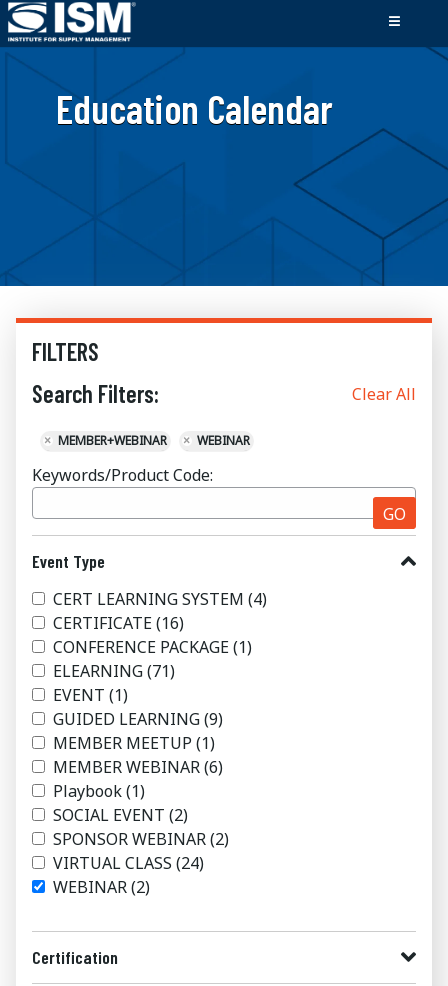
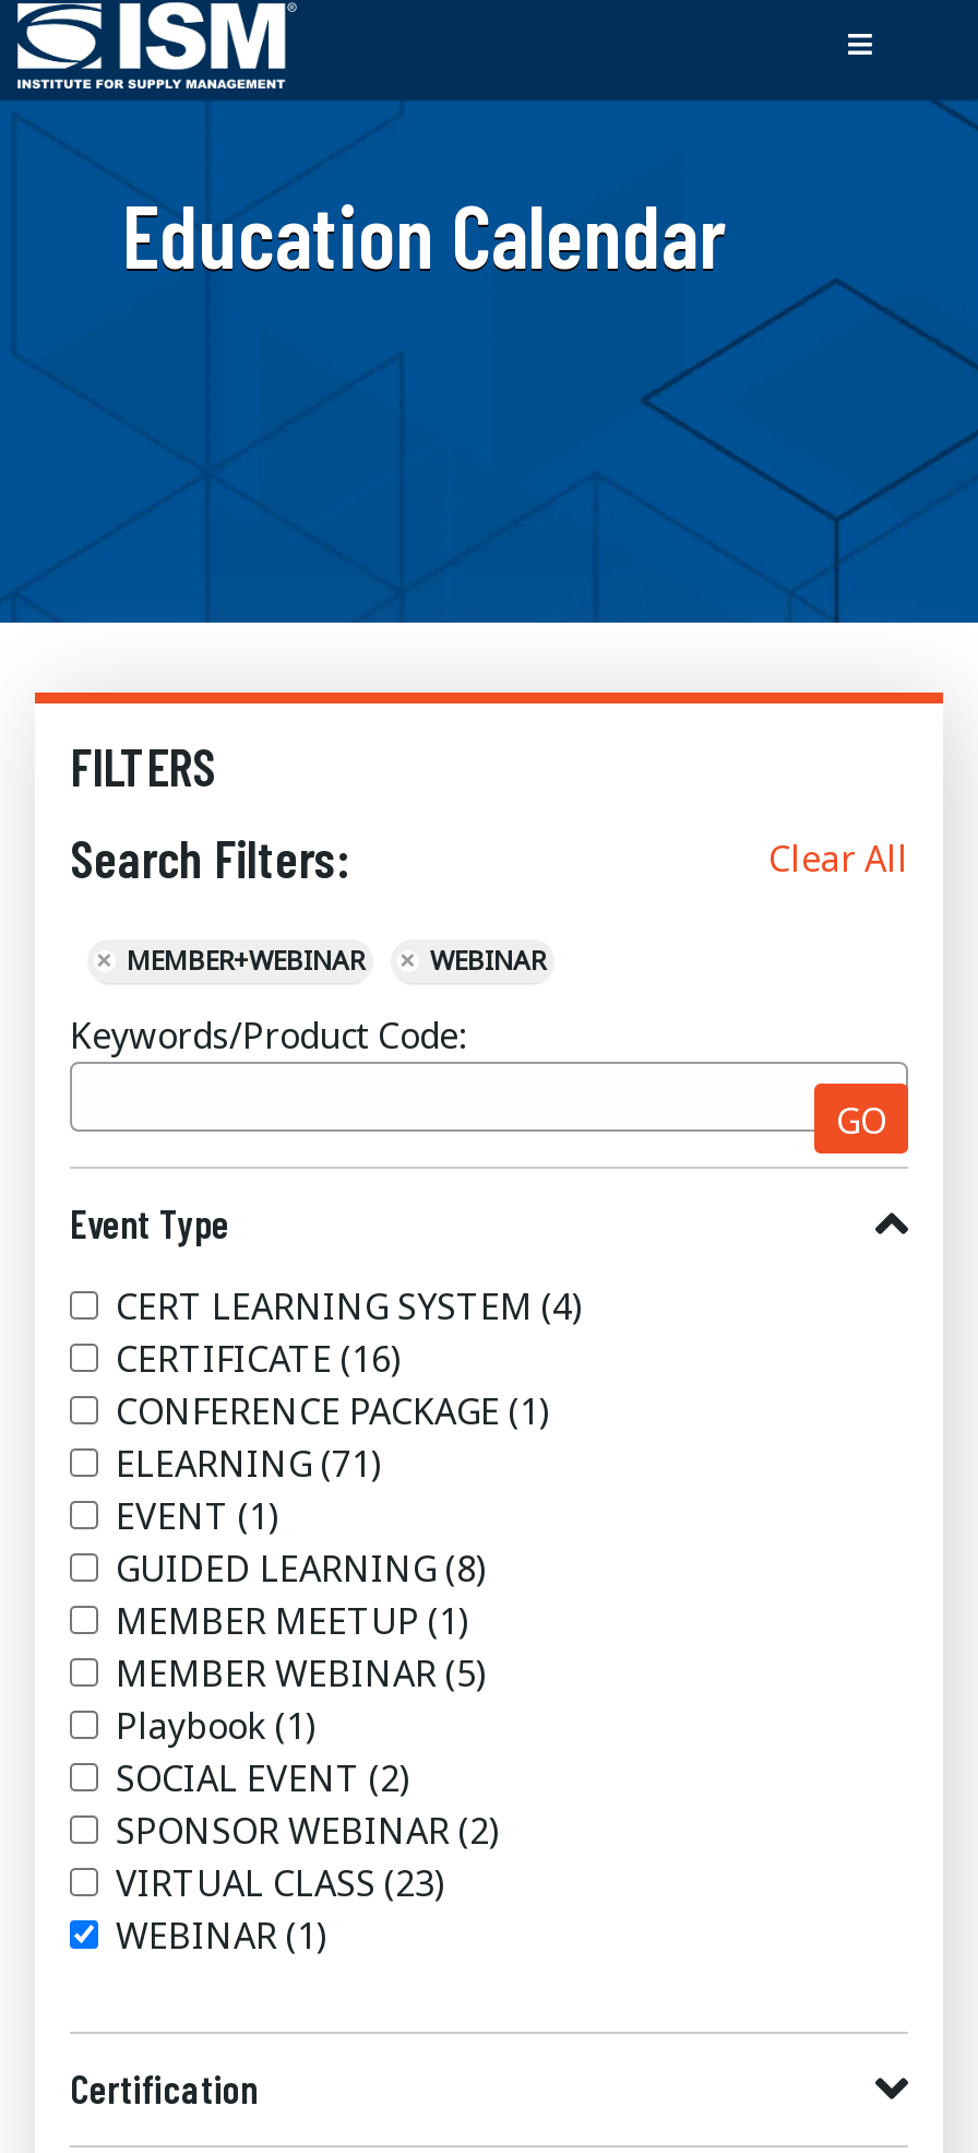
- GUIDED LEARNING (9)
+ GUIDED LEARNING (8)

- MEMBER WEBINAR (6)
+ MEMBER WEBINAR (5)

- VIRTUAL CLASS (24)
+ VIRTUAL CLASS (23)

- WEBINAR (2)
+ WEBINAR (1)
